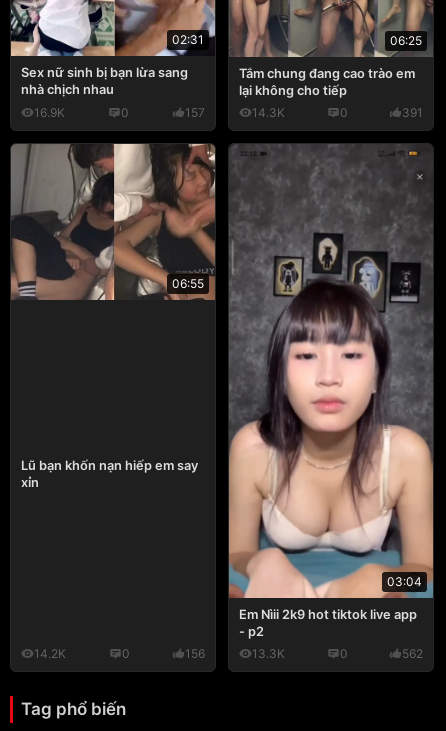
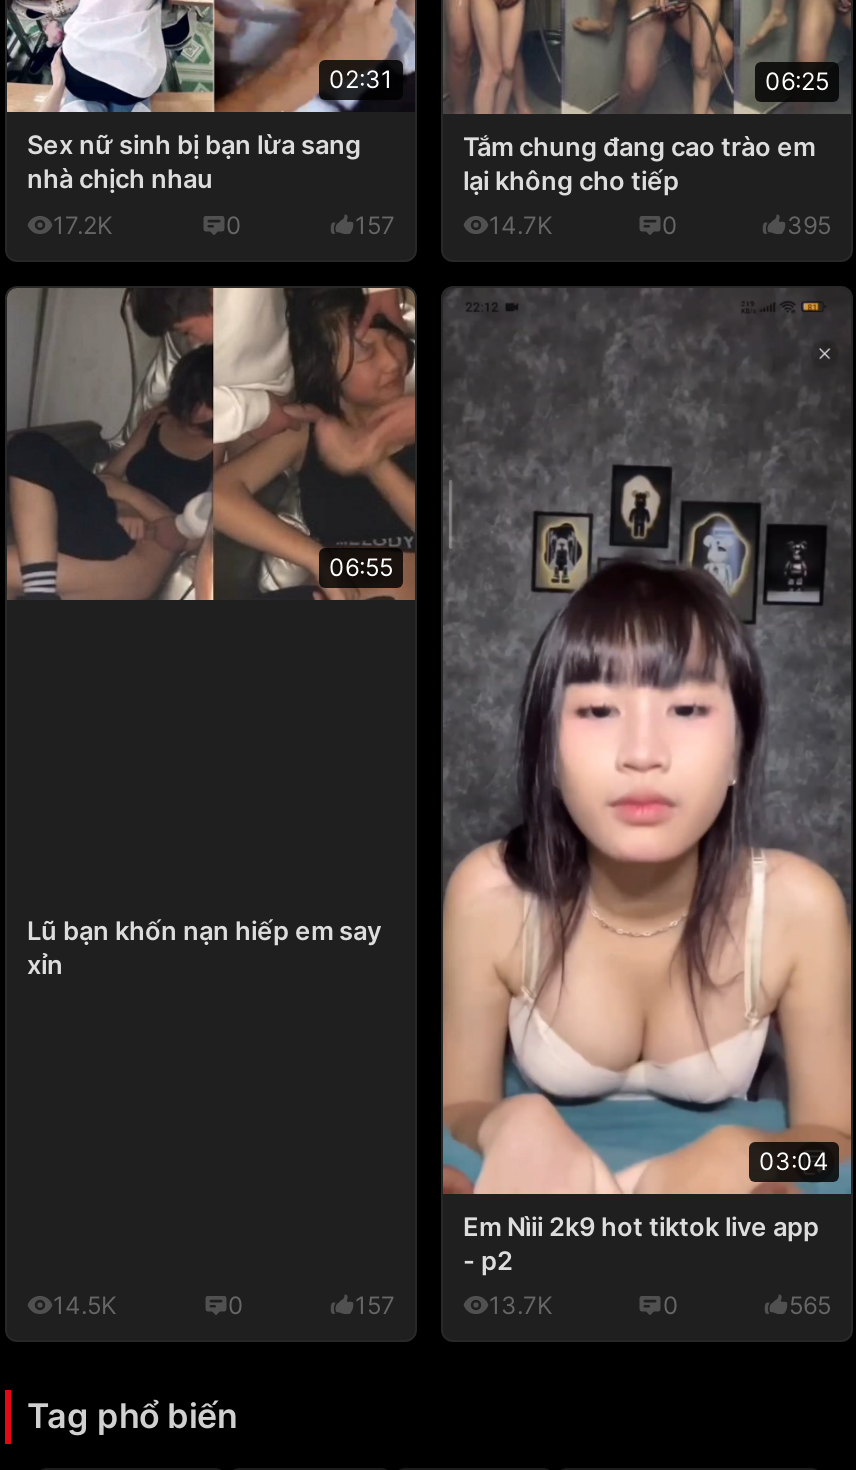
- 16.9K
+ 17.2K

- 14.3K
+ 14.7K

- 391
+ 395

- 14.2K
+ 14.5K

- 156
+ 157

- 13.3K
+ 13.7K

- 562
+ 565
